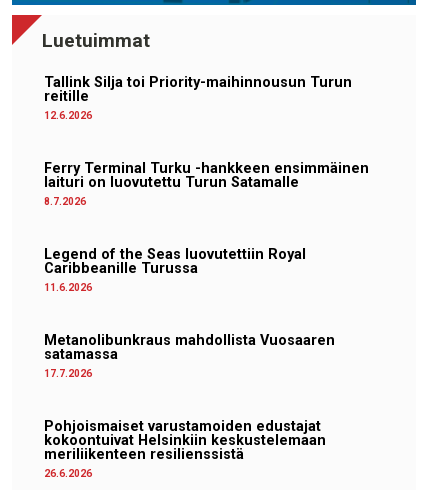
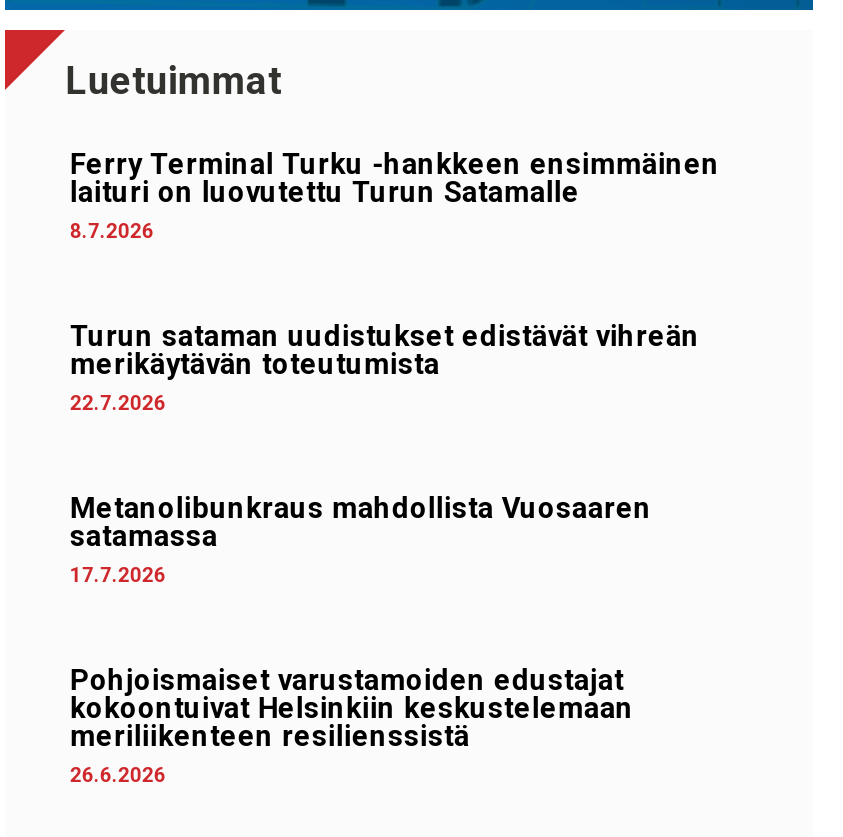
- Tallink Silja toi Priority-maihinnousun Turun
- reitille
- 12.6.2026

- Legend of the Seas luovutettiin Royal
- Caribbeanille Turussa
- 11.6.2026
+ Turun sataman uudistukset edistävät vihreän
+ merikäytävän toteutumista
+ 22.7.2026
